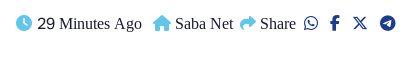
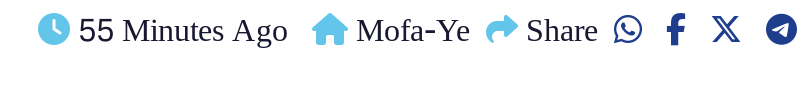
- 29 Minutes Ago
- Saba Net
+ 55 Minutes Ago
+ Mofa-Ye
